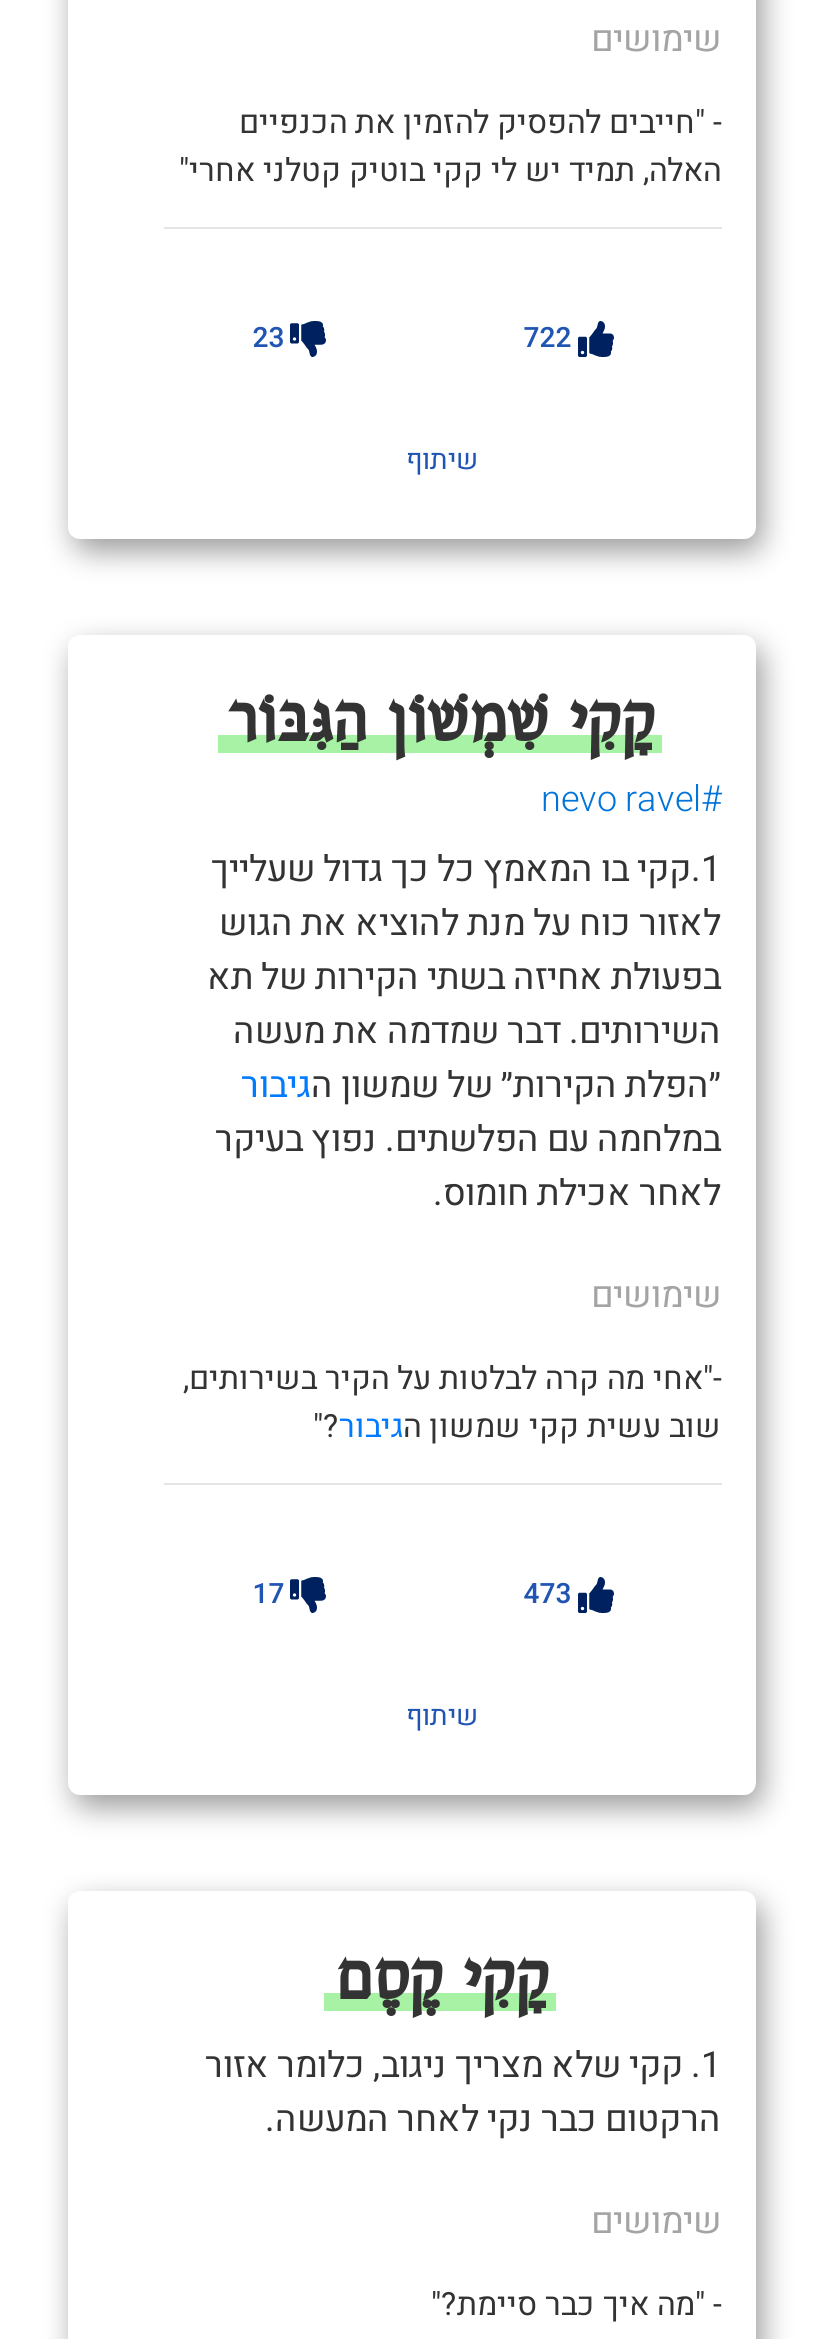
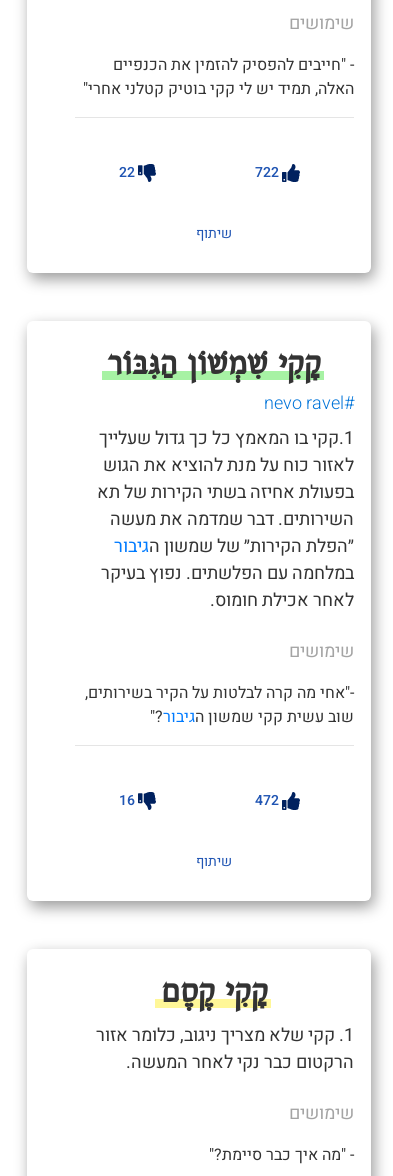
- 23
+ 22

- 17
+ 16

- 473
+ 472
